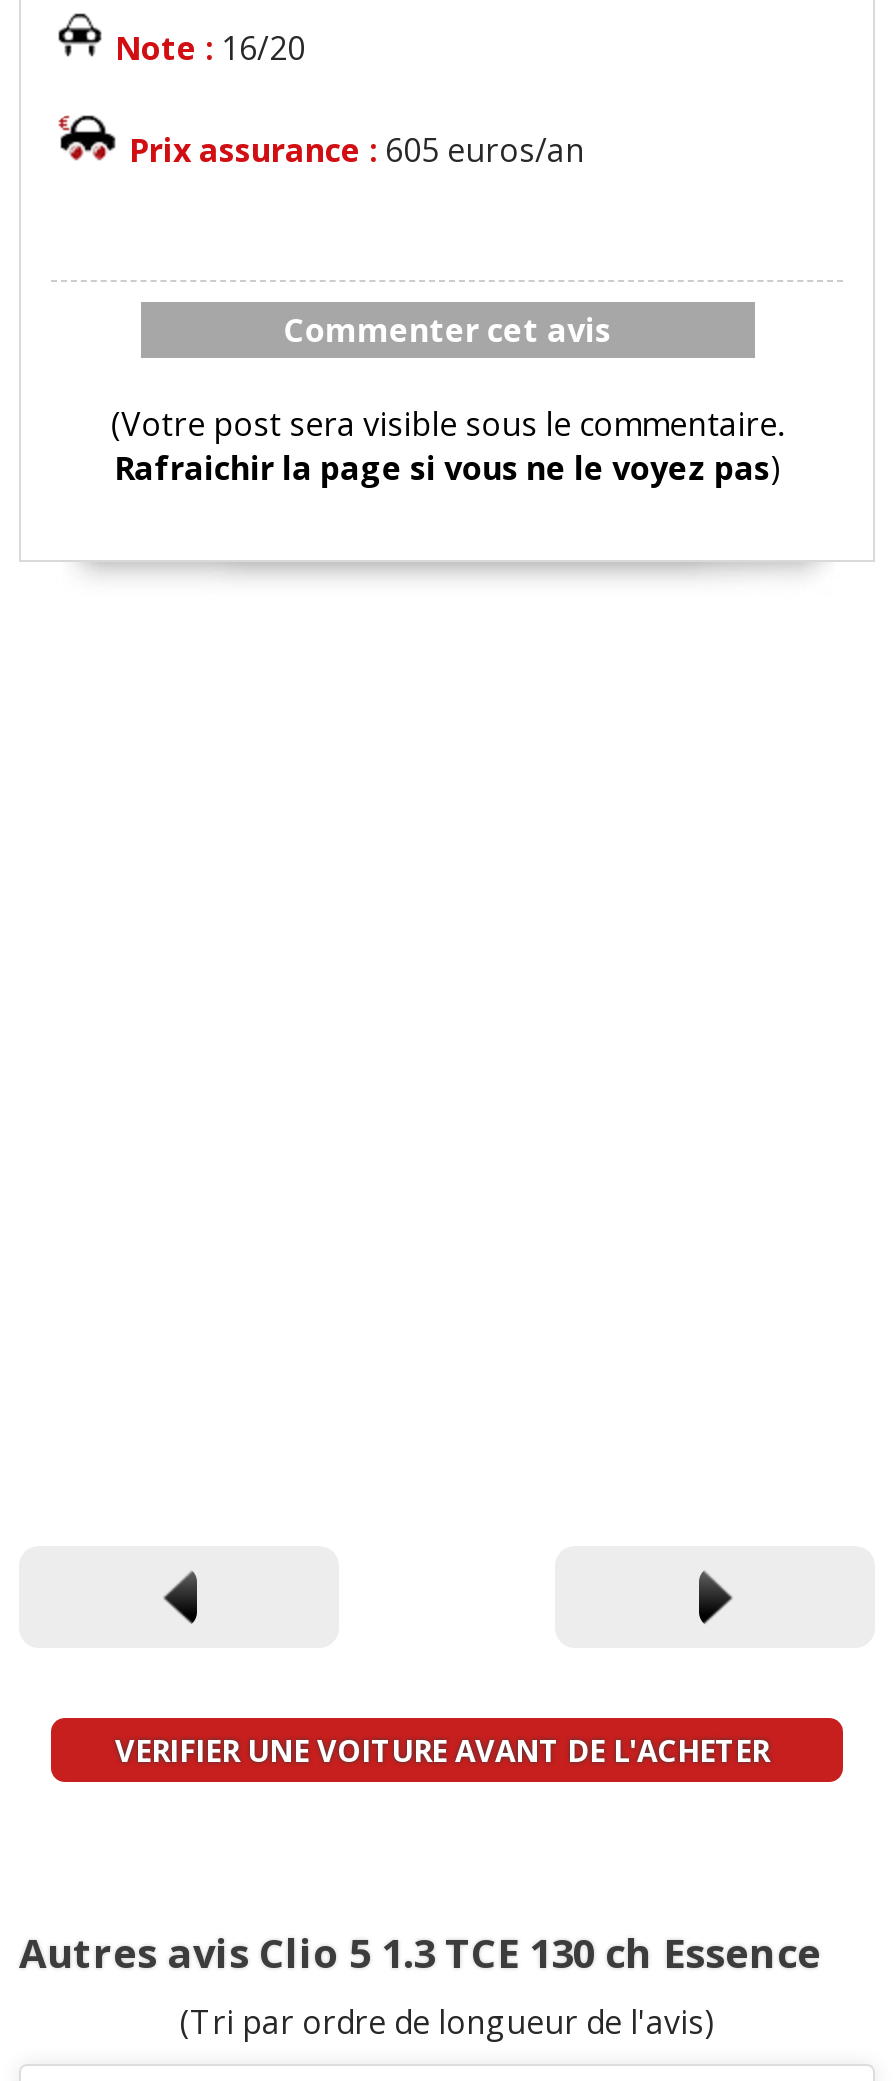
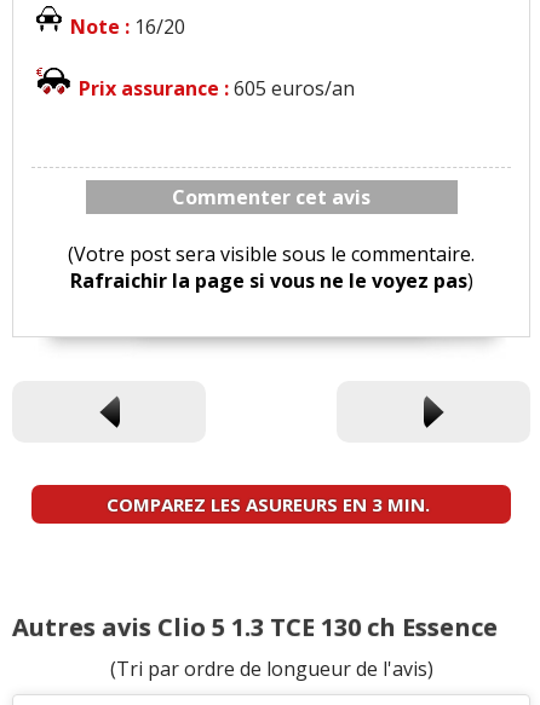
- VERIFIER UNE VOITURE AVANT DE L'ACHETER
+ COMPAREZ LES ASUREURS EN 3 MIN.
